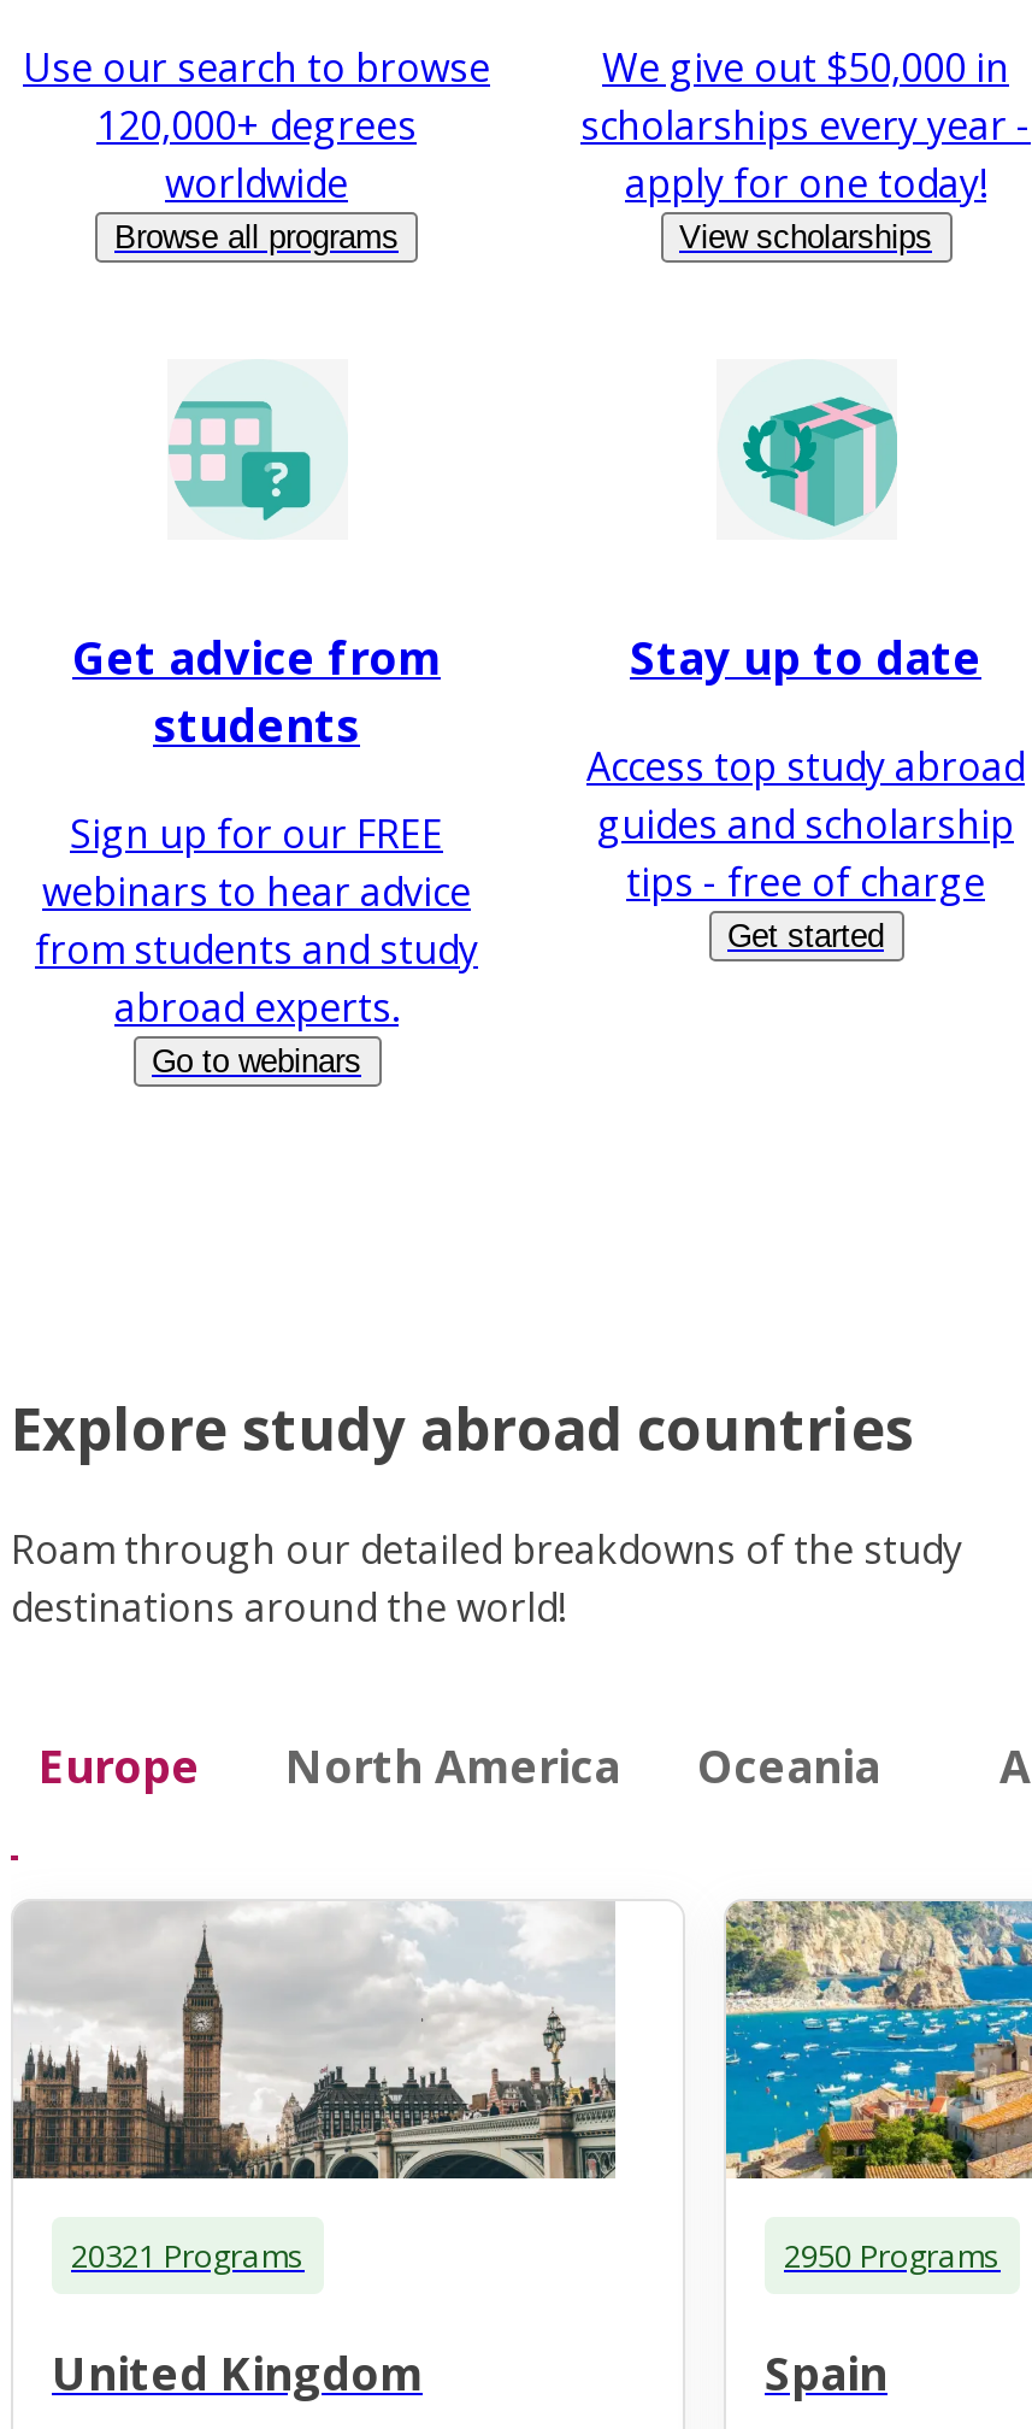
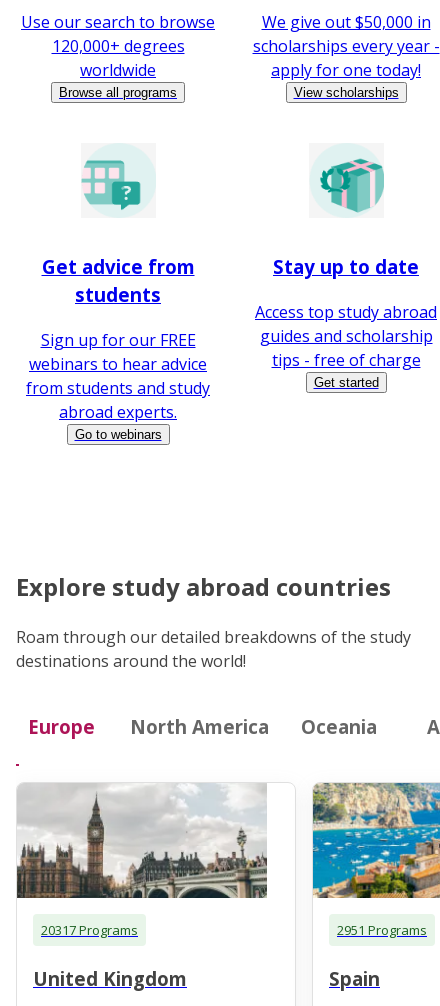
- 20321 Programs
+ 20317 Programs

- 2950 Programs
+ 2951 Programs
